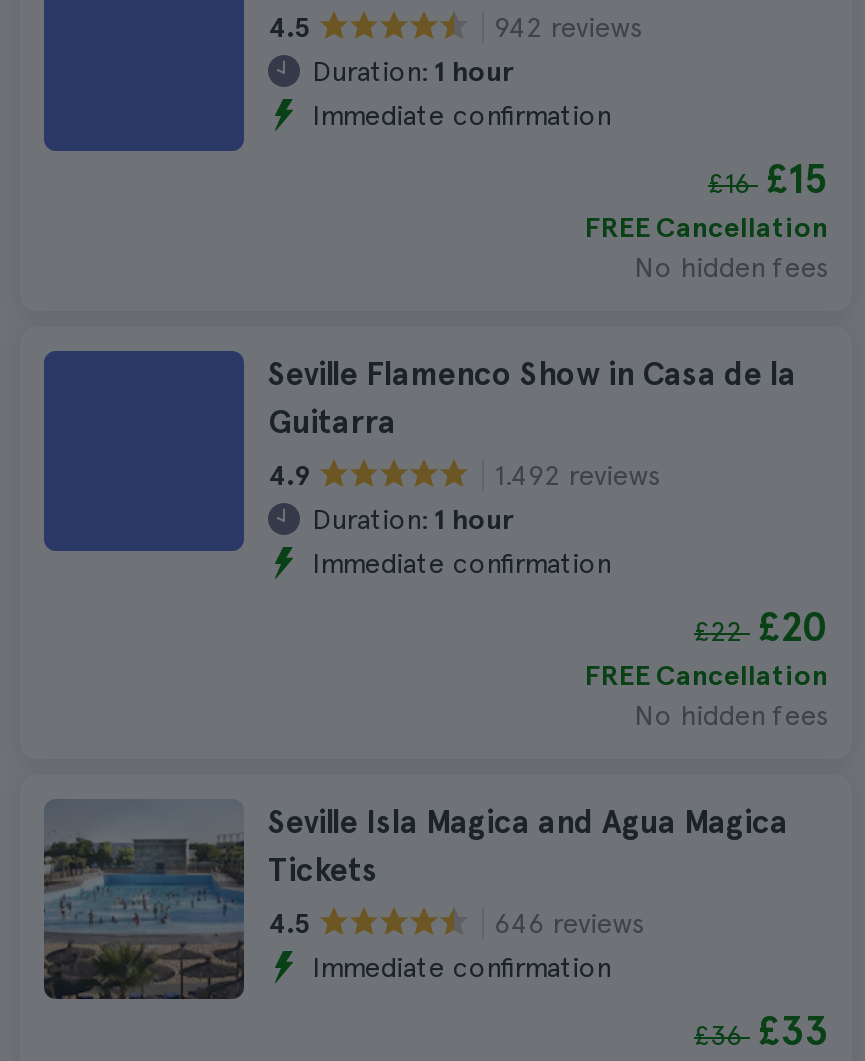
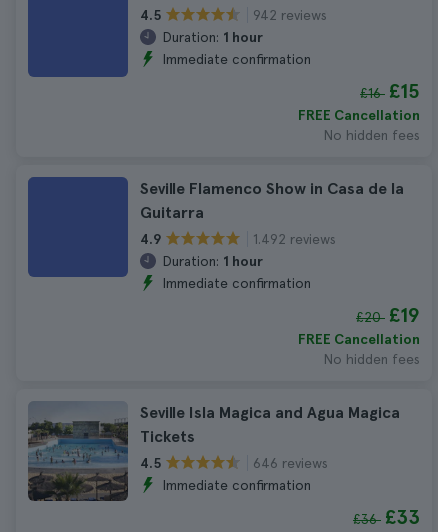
- £22 £20
+ £20 £19
